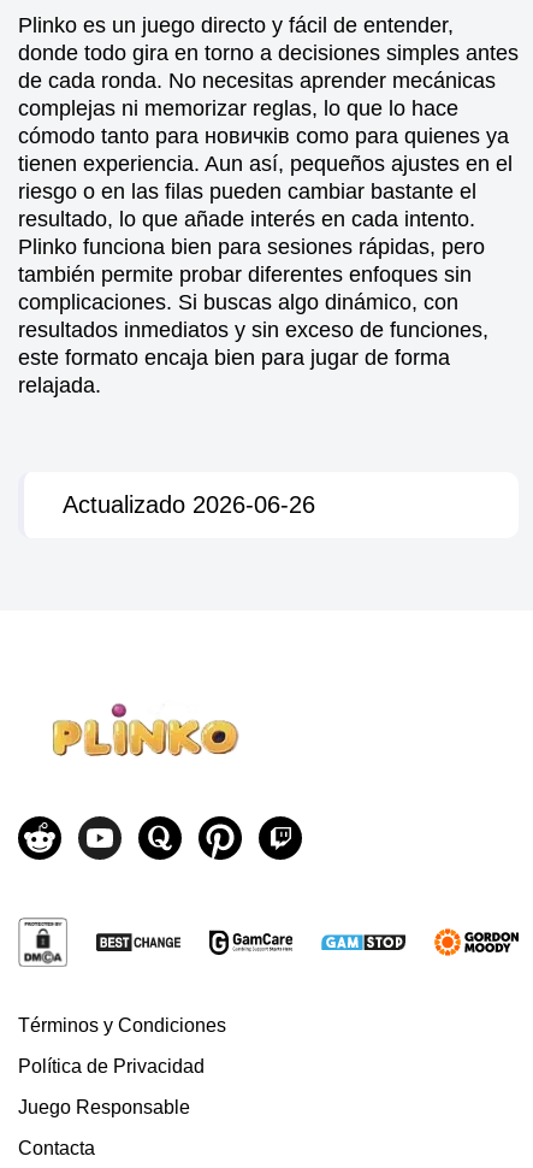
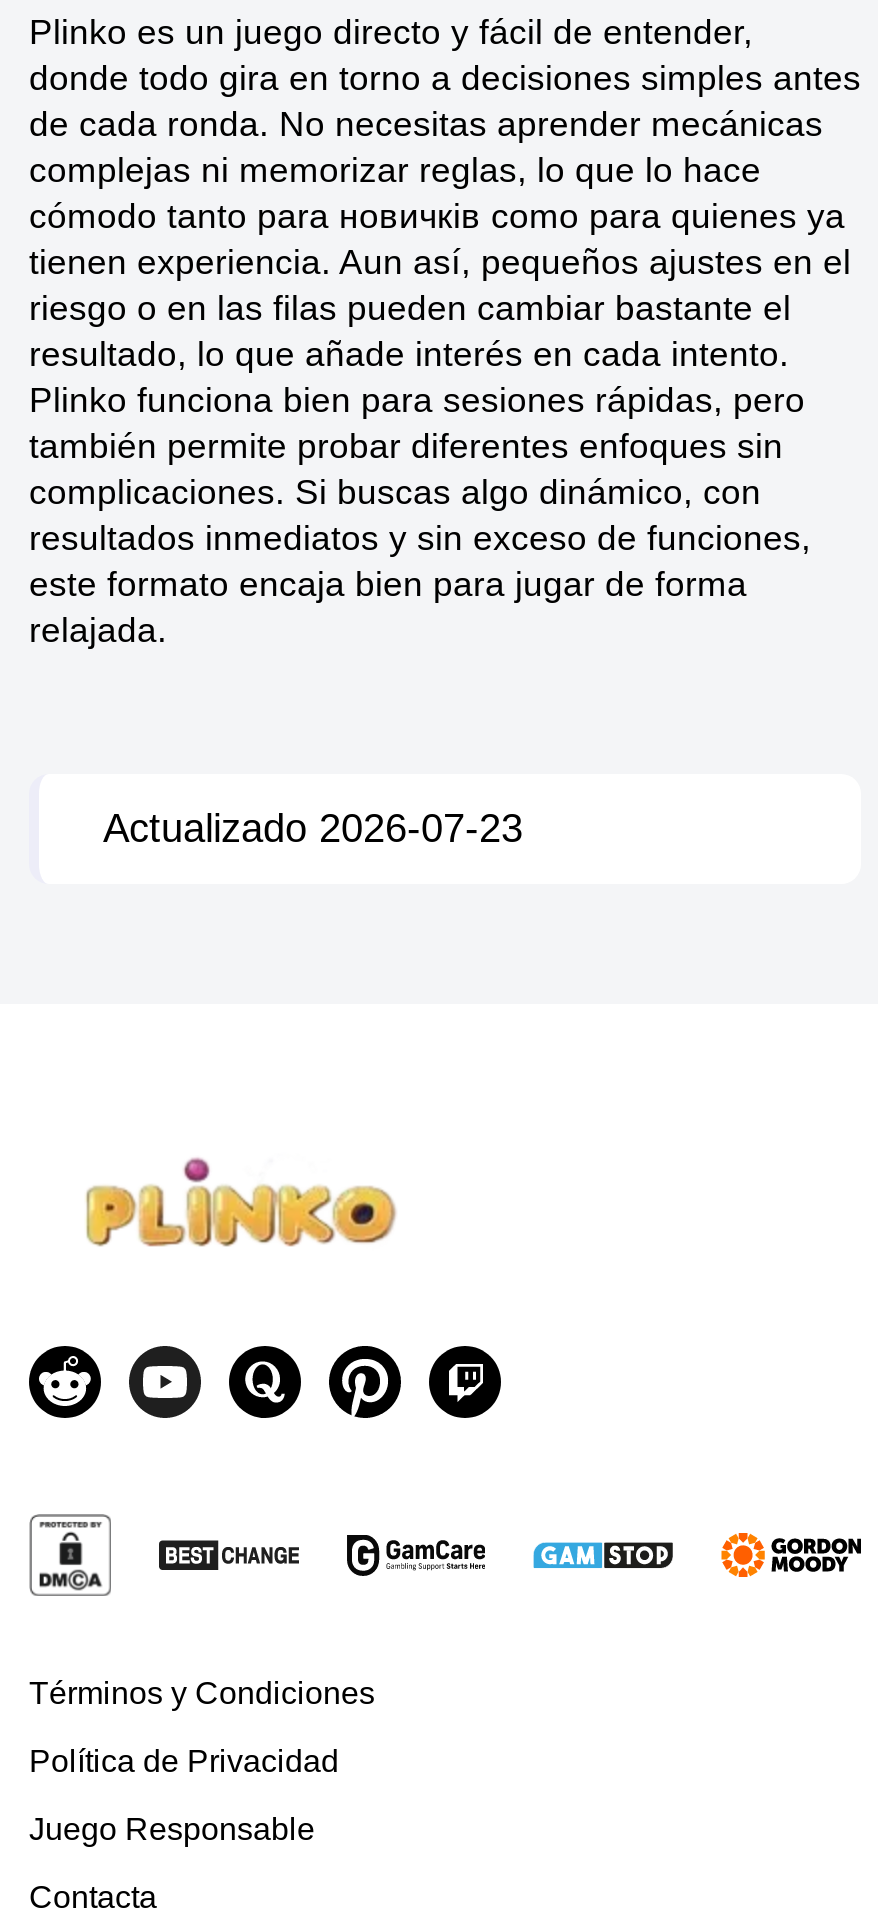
- Actualizado 2026-06-26
+ Actualizado 2026-07-23
